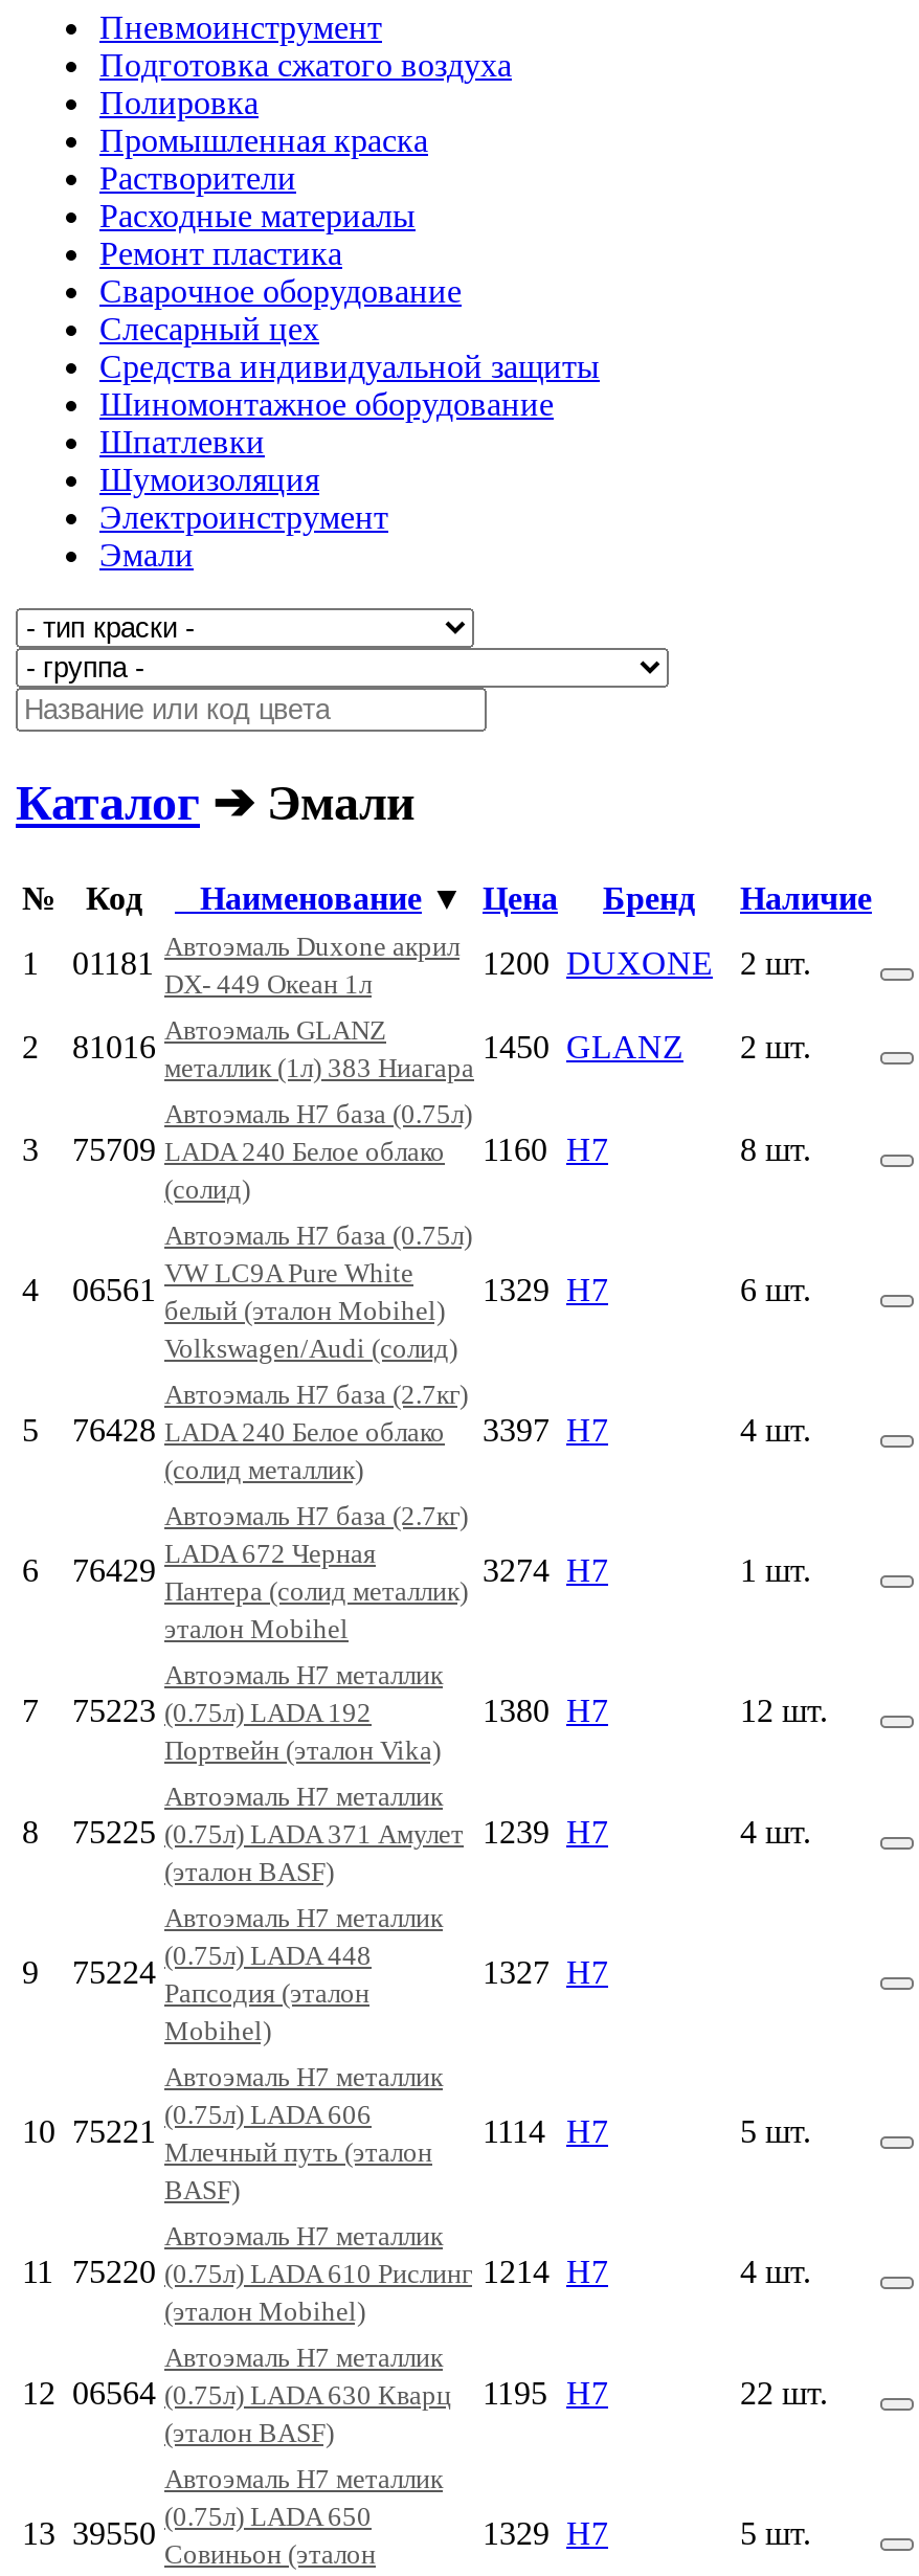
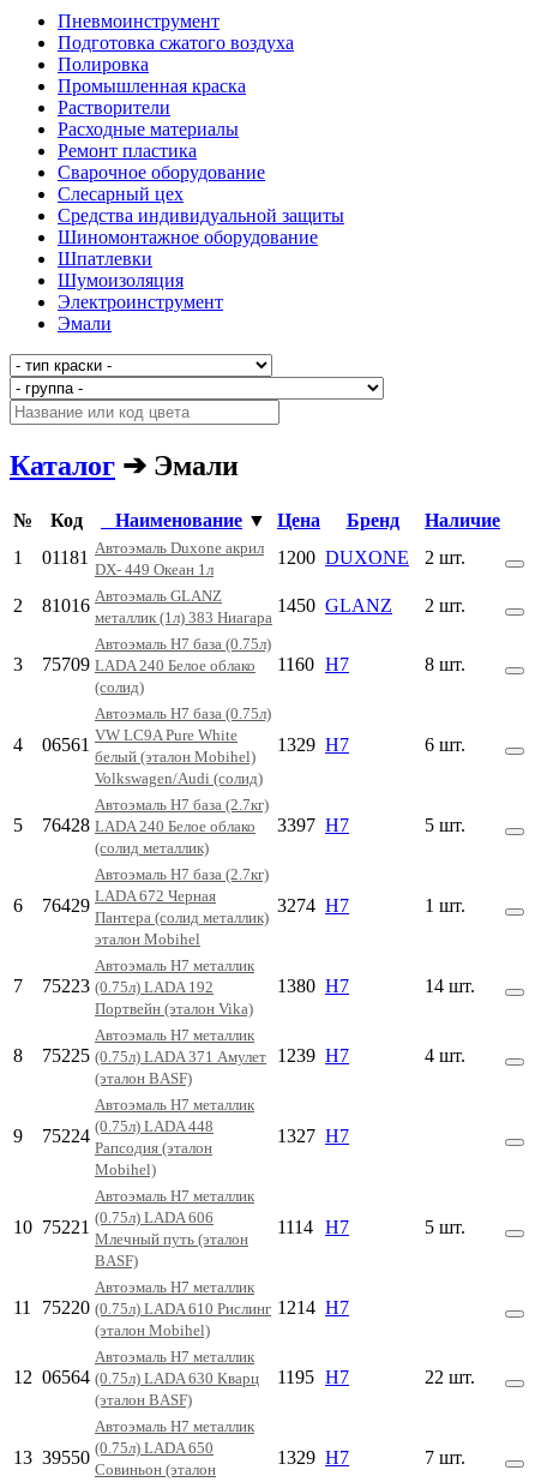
- 4 шт.
+ 5 шт.

- 12 шт.
+ 14 шт.

- 4 шт.

- 5 шт.
+ 7 шт.
